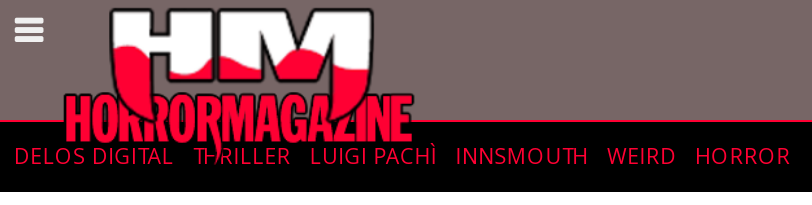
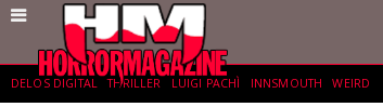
- HORROR
